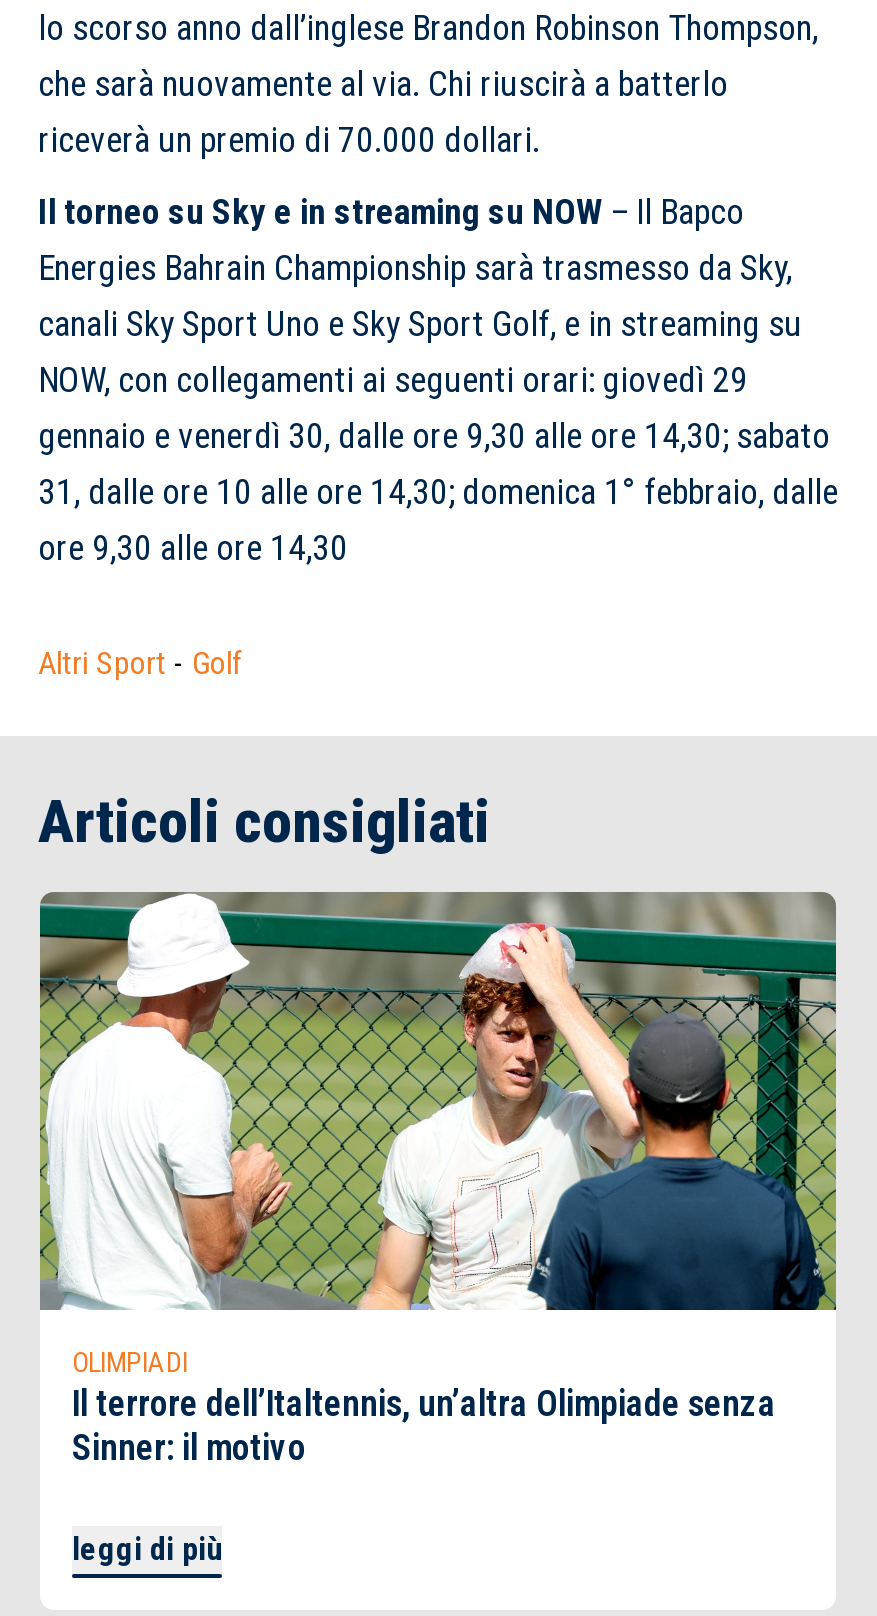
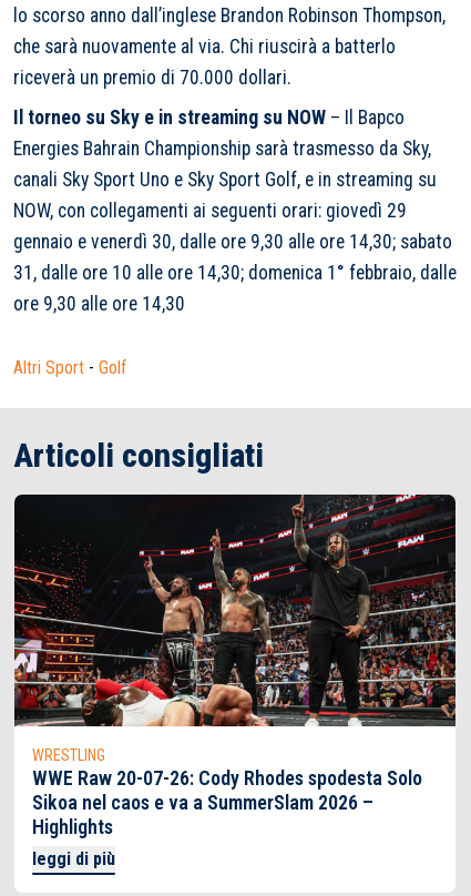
- [image]
- OLIMPIADI
- Il terrore dell’Italtennis, un’altra Olimpiade senza
- Sinner: il motivo
+ [image]
+ WRESTLING
+ WWE Raw 20-07-26: Cody Rhodes spodesta Solo
+ Sikoa nel caos e va a SummerSlam 2026 –
+ Highlights
